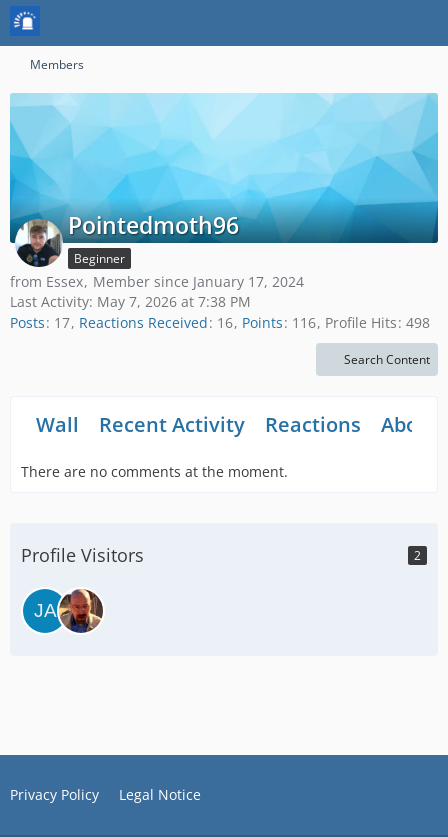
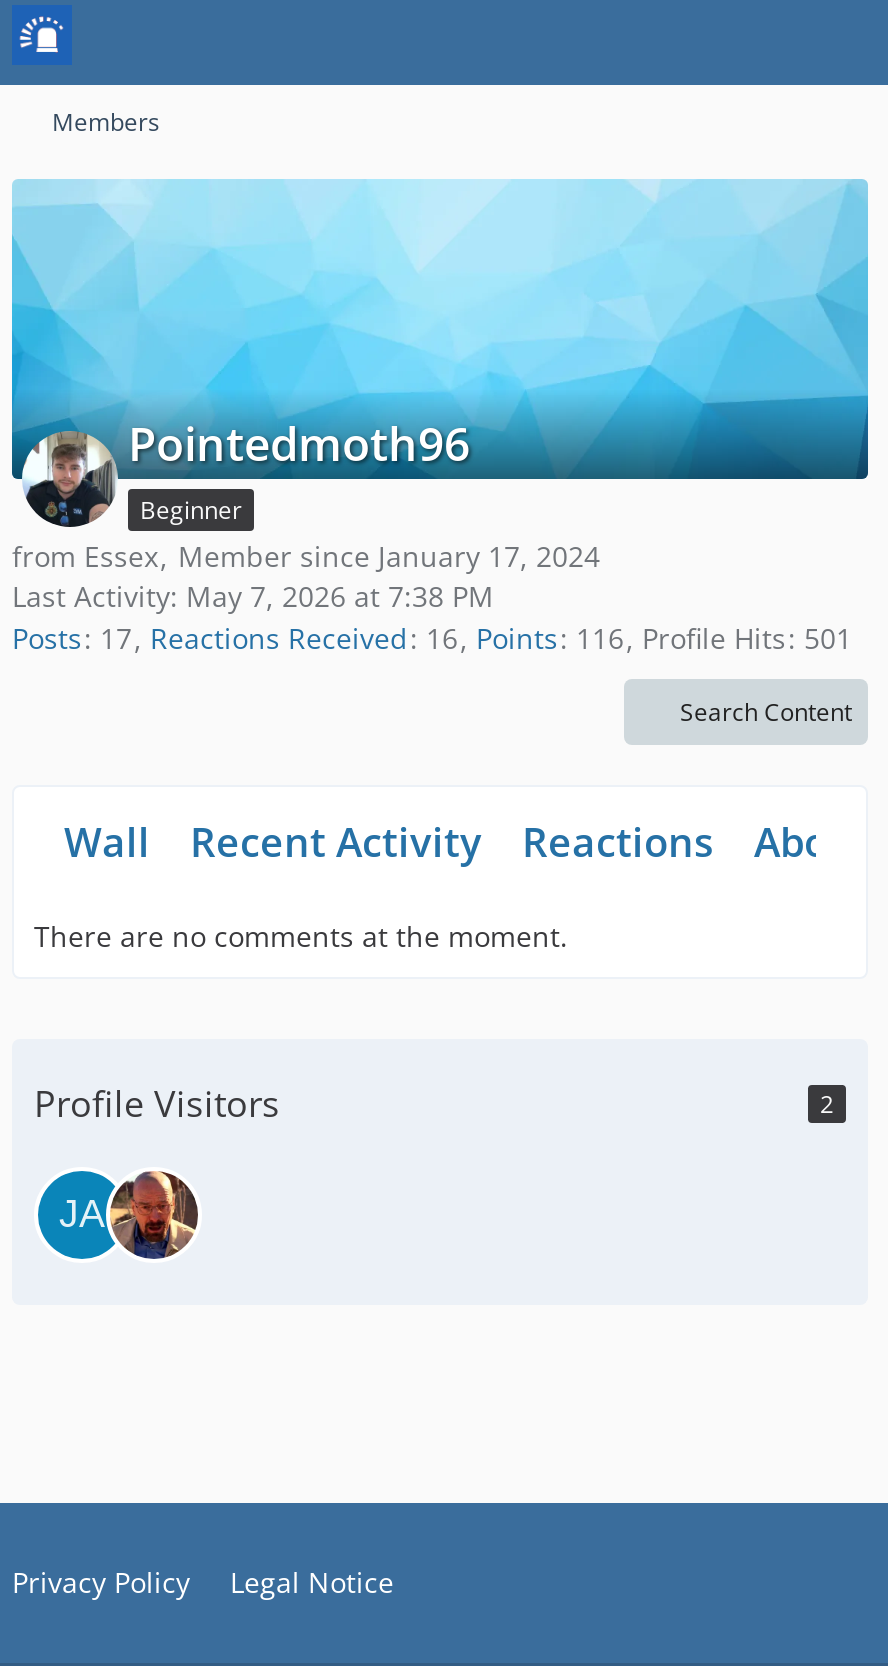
- Posts 17 Reactions Received 16 Points 116 Profile Hits 498
+ Posts 17 Reactions Received 16 Points 116 Profile Hits 501
